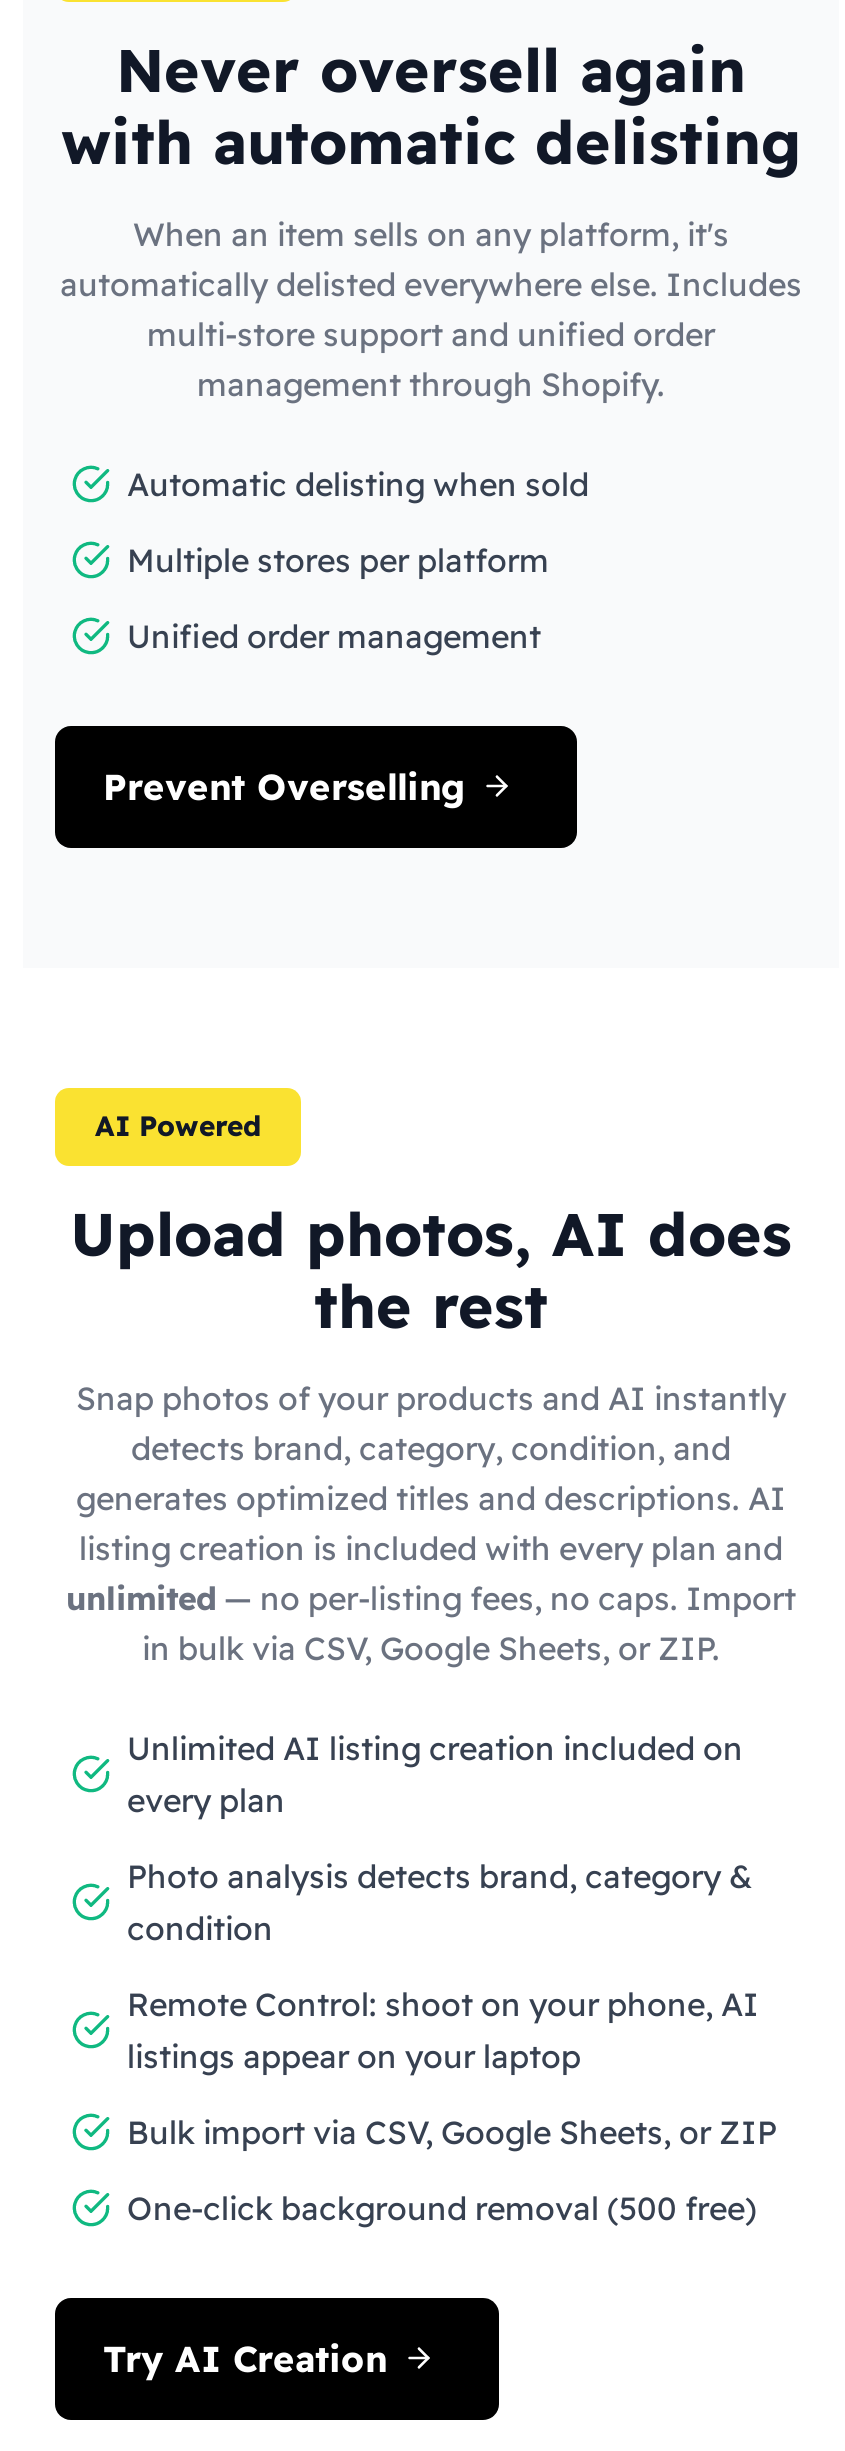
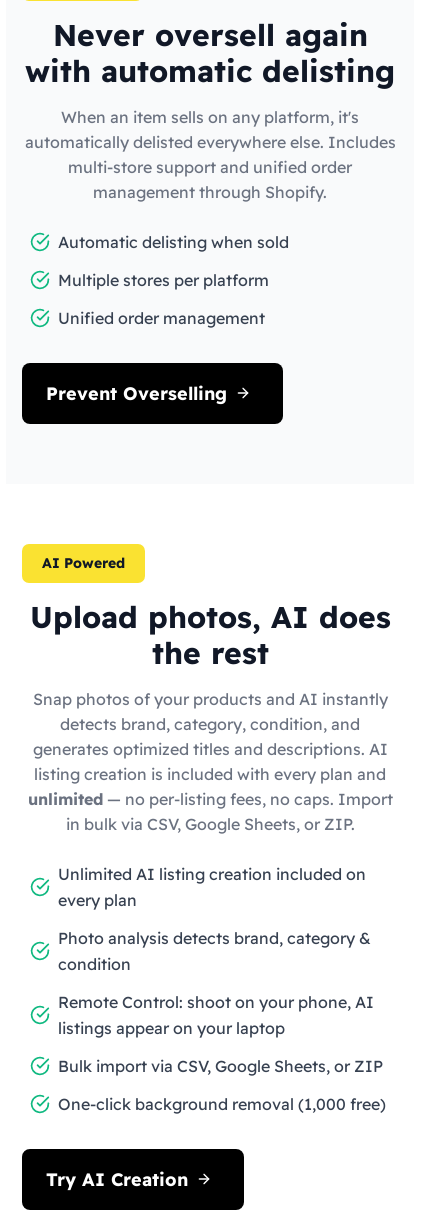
- One-click background removal (500 free)
+ One-click background removal (1,000 free)
